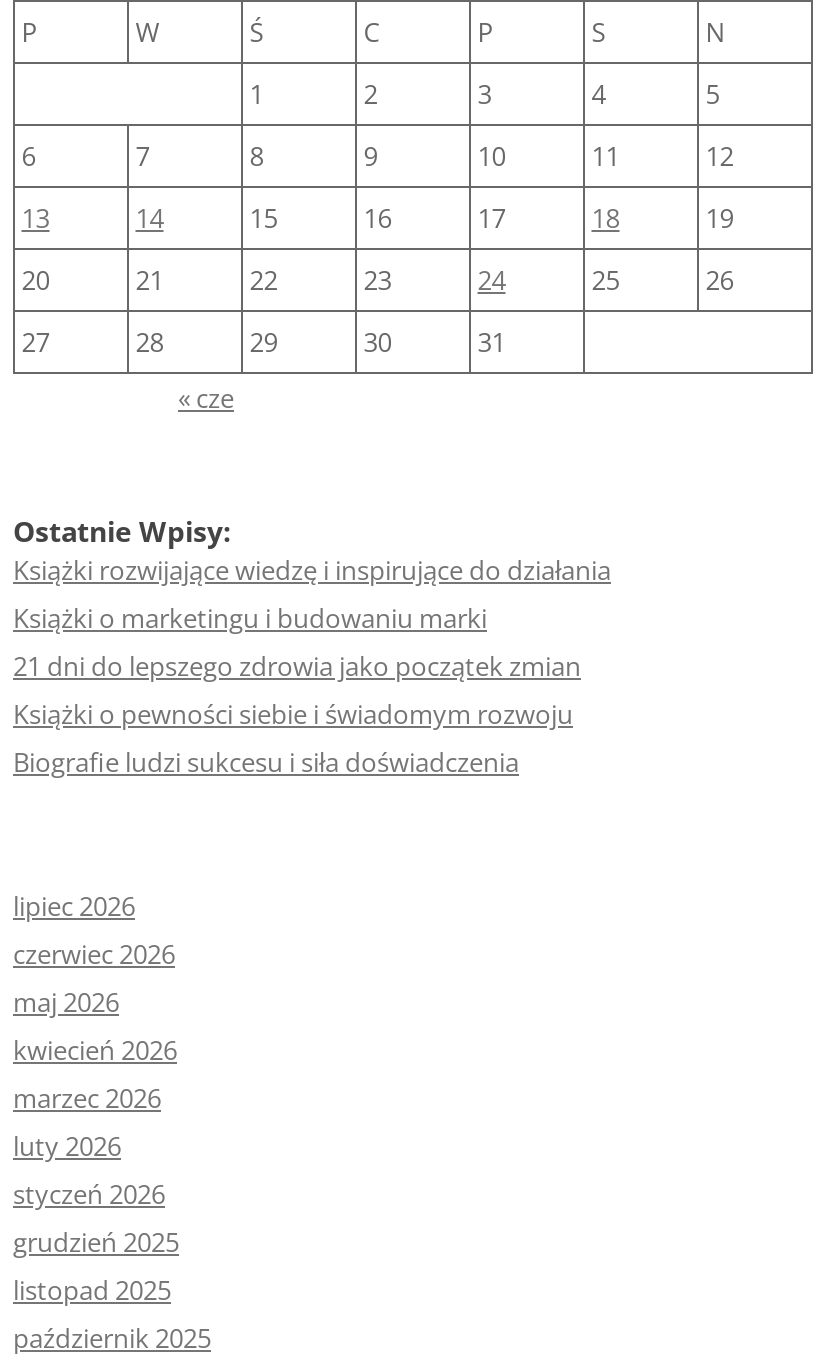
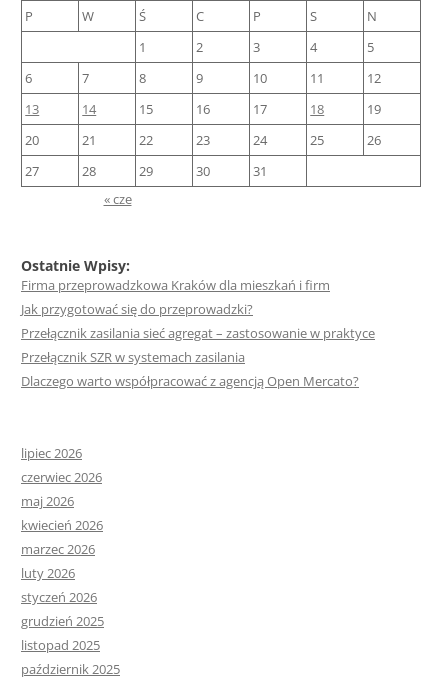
- Książki rozwijające wiedzę i inspirujące do działania
- Książki o marketingu i budowaniu marki
- 21 dni do lepszego zdrowia jako początek zmian
- Książki o pewności siebie i świadomym rozwoju
- Biografie ludzi sukcesu i siła doświadczenia
+ Firma przeprowadzkowa Kraków dla mieszkań i firm
+ Jak przygotować się do przeprowadzki?
+ Przełącznik zasilania sieć agregat – zastosowanie w praktyce
+ Przełącznik SZR w systemach zasilania
+ Dlaczego warto współpracować z agencją Open Mercato?
